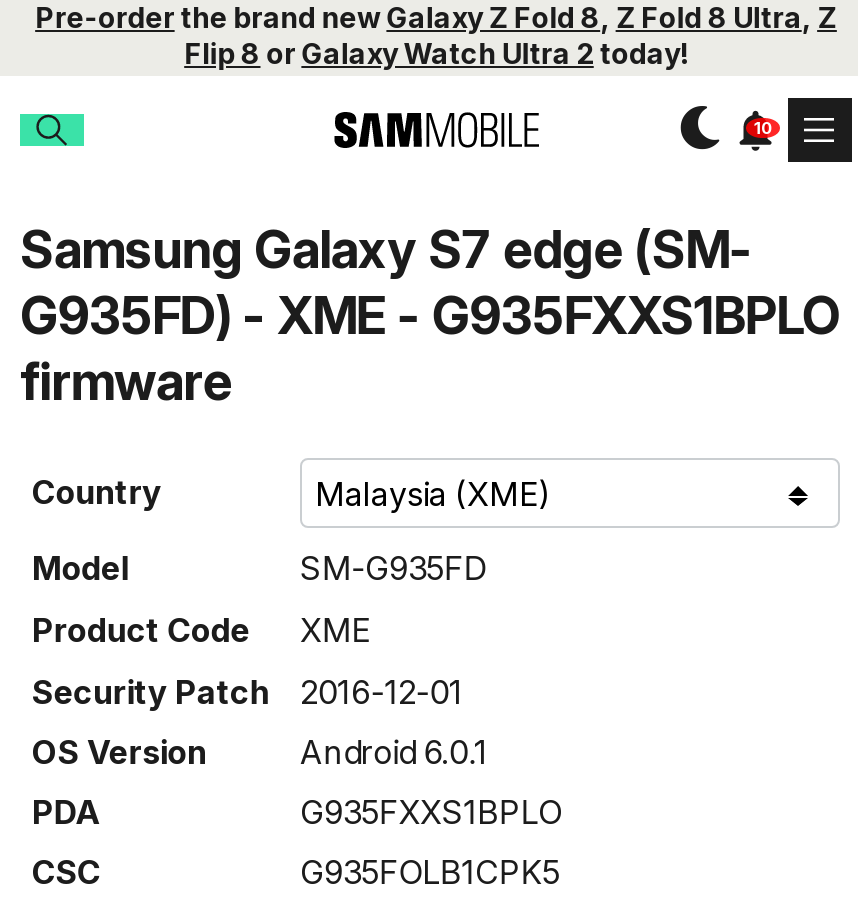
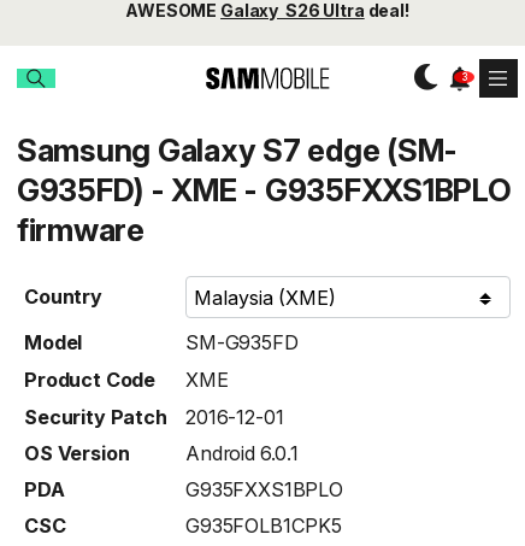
- Pre-order the brand new Galaxy Z Fold 8, Z Fold 8 Ultra, Z
- Flip 8 or Galaxy Watch Ultra 2 today!
+ AWESOME Galaxy S26 Ultra deal!
